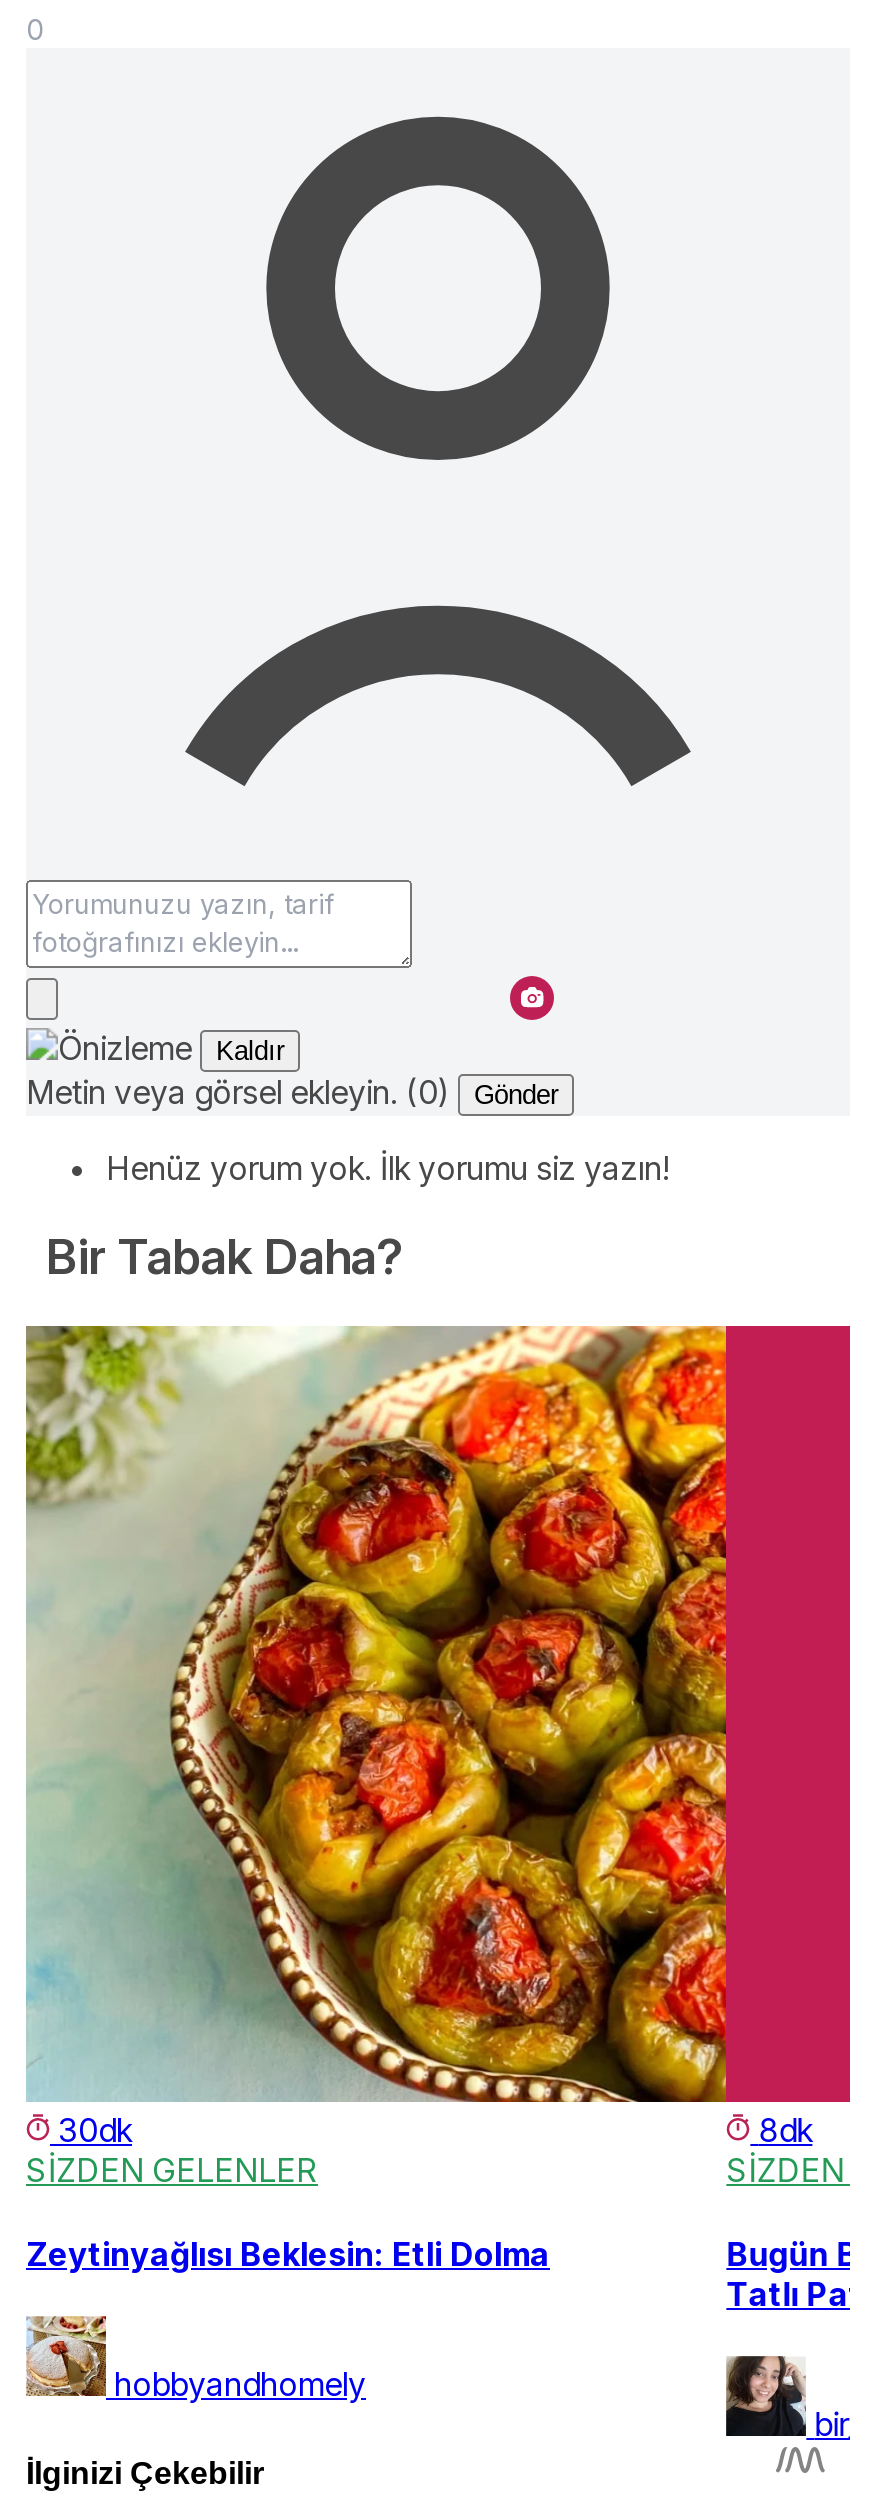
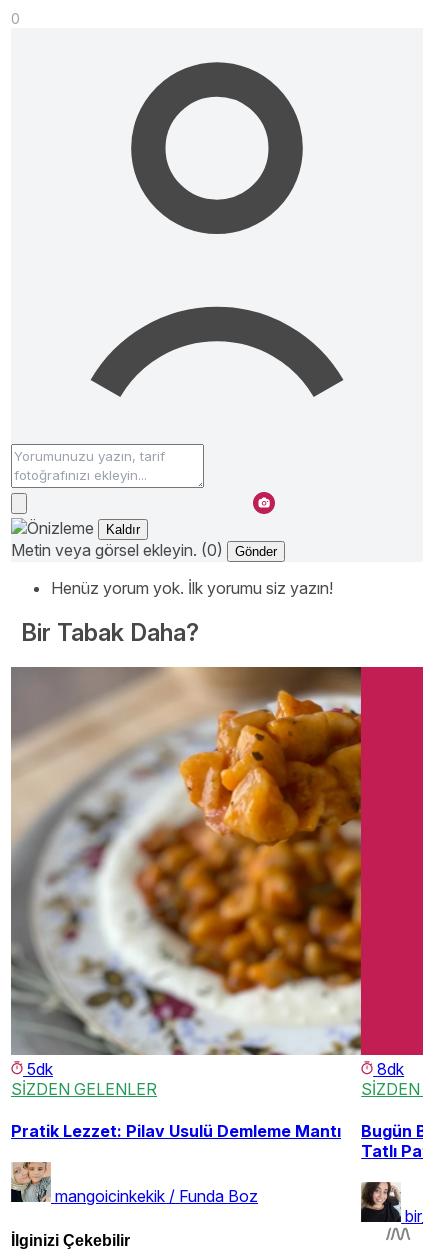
- [image]
- 30dk
+ [image]
+ 5dk

- Zeytinyağlısı Beklesin: Etli Dolma
+ Pratik Lezzet: Pilav Usulü Demleme Mantı

- [image]
- hobbyandhomely
+ [image]
+ mangoicinkekik / Funda Boz
